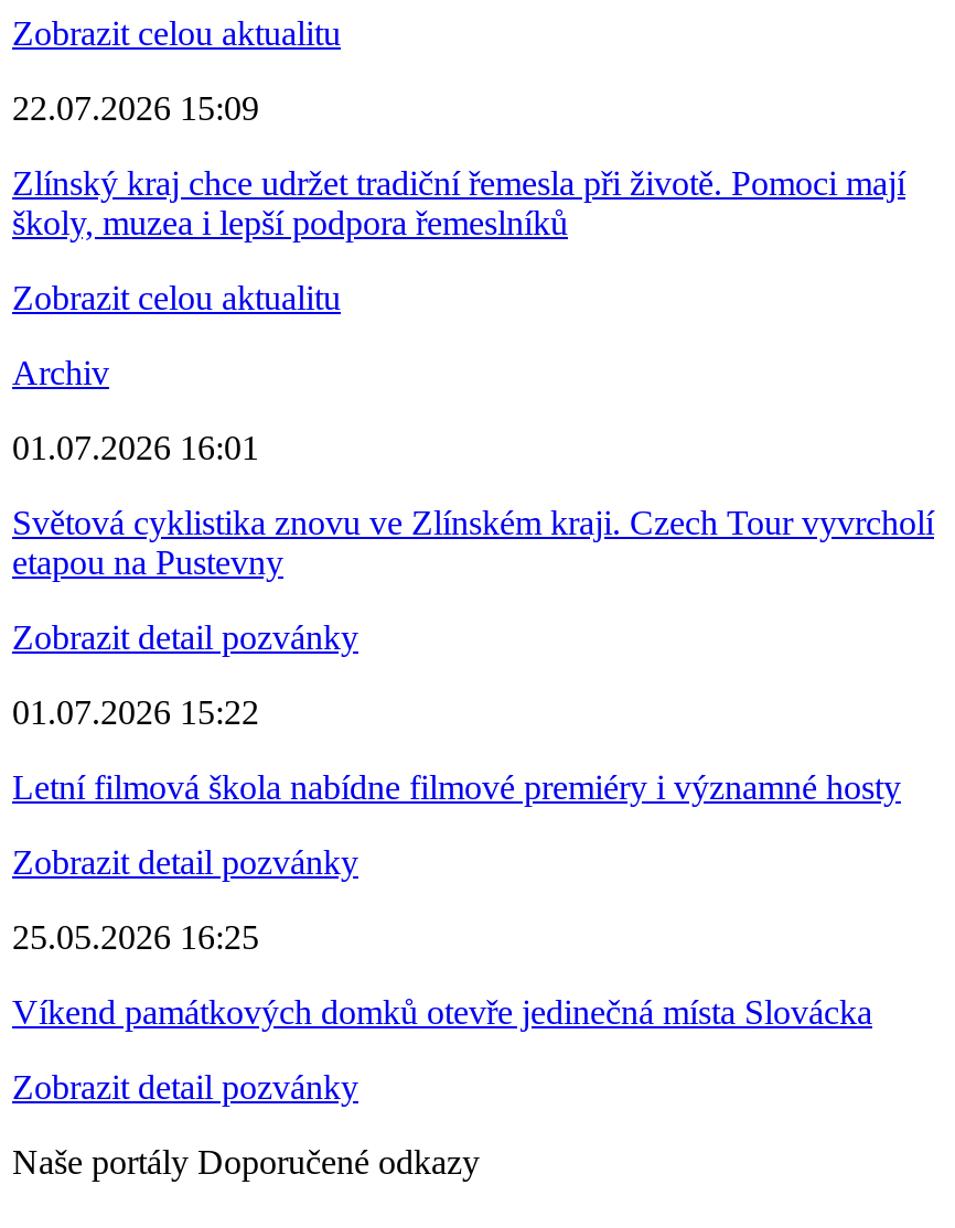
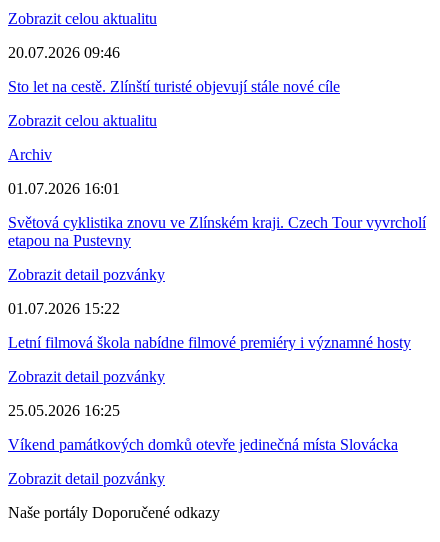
- 22.07.2026 15:09
+ 20.07.2026 09:46

- Zlínský kraj chce udržet tradiční řemesla při životě. Pomoci mají
- školy, muzea i lepší podpora řemeslníků
+ Sto let na cestě. Zlínští turisté objevují stále nové cíle
